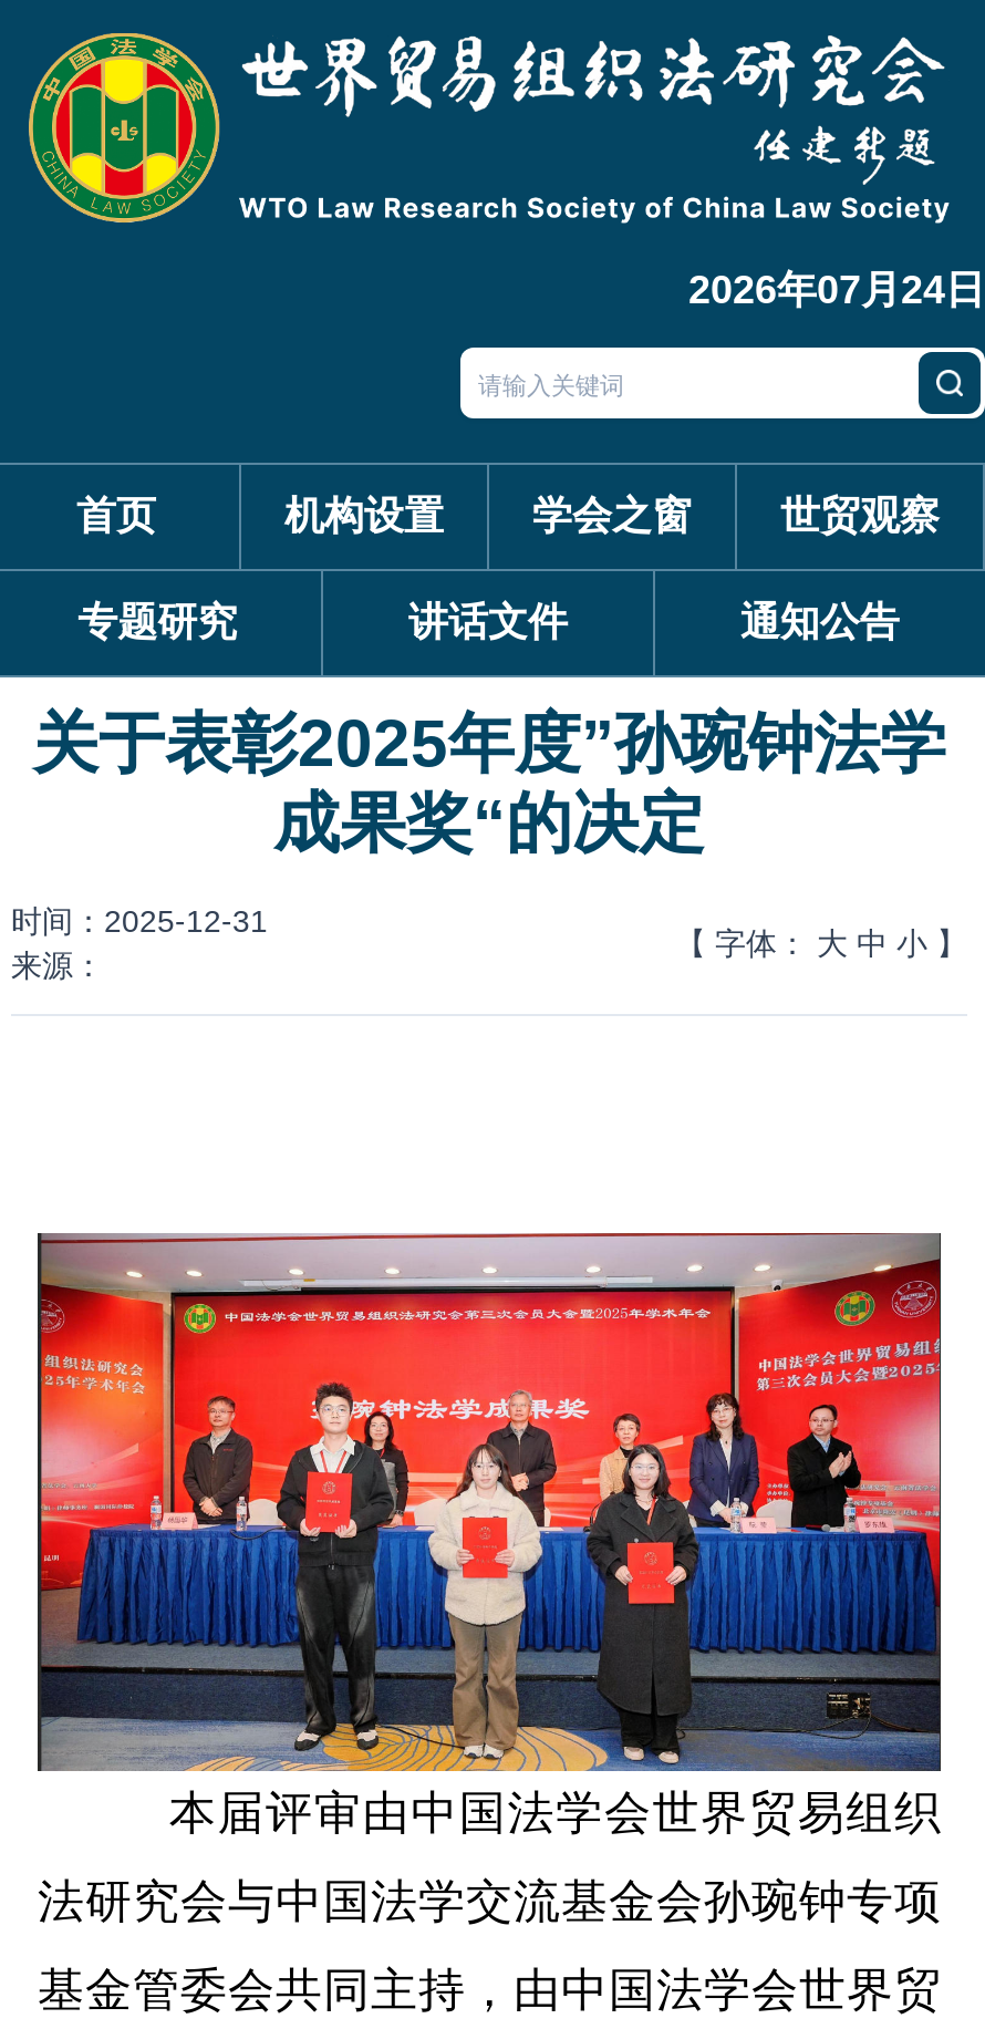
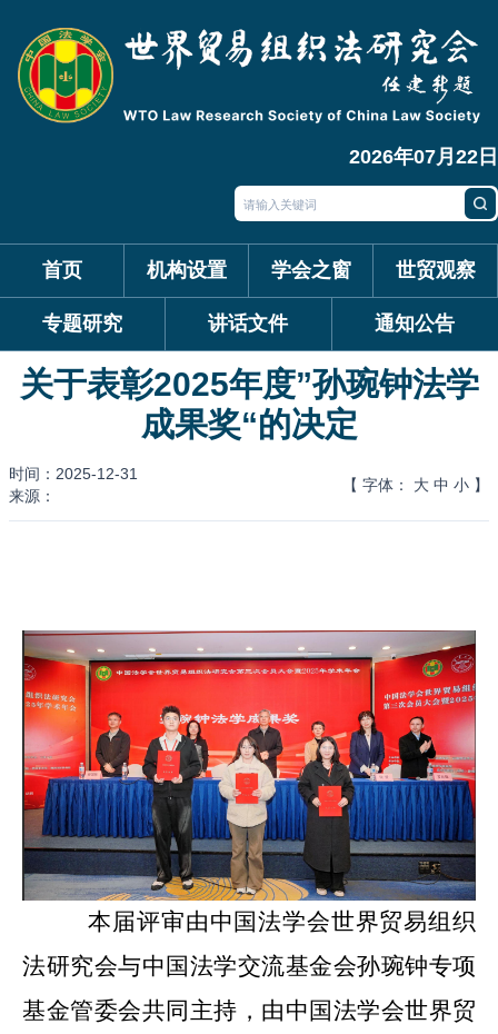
- 2026年07月24日
+ 2026年07月22日
